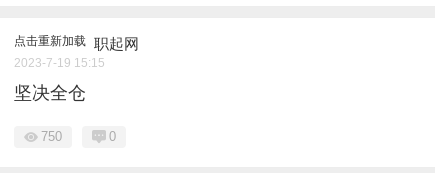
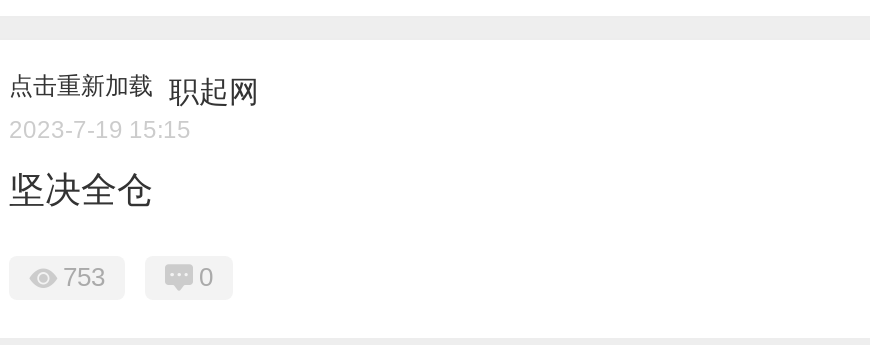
- 750
+ 753
